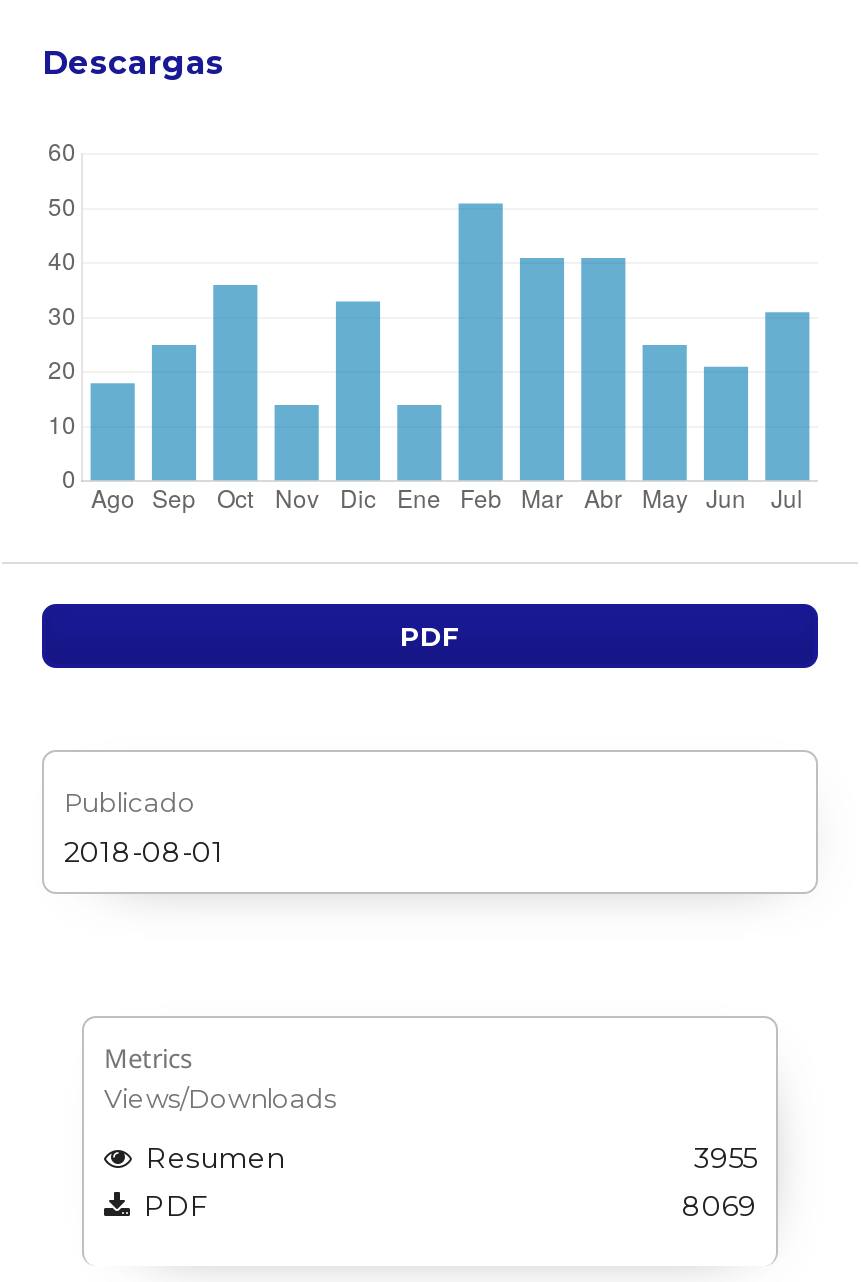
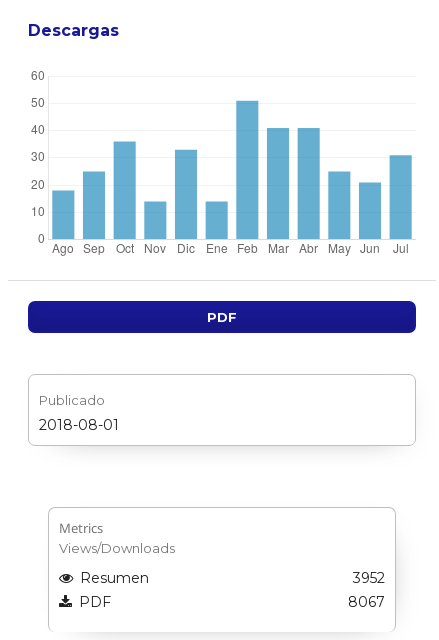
- 3955
+ 3952

- 8069
+ 8067
